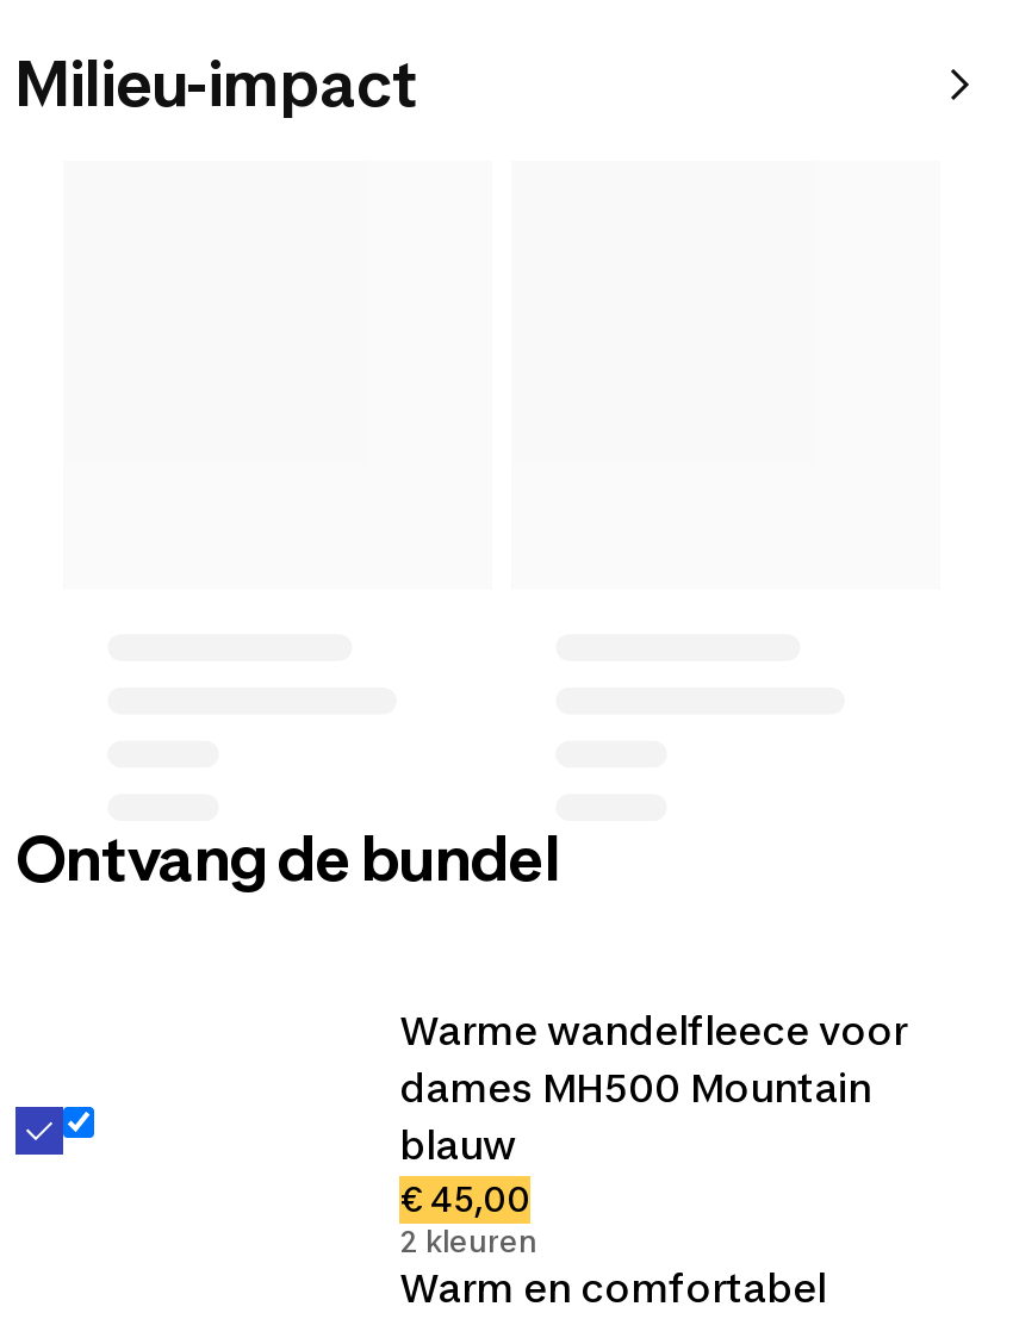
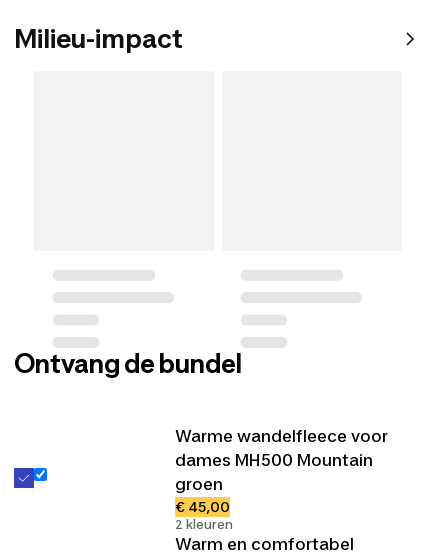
- blauw
+ groen
